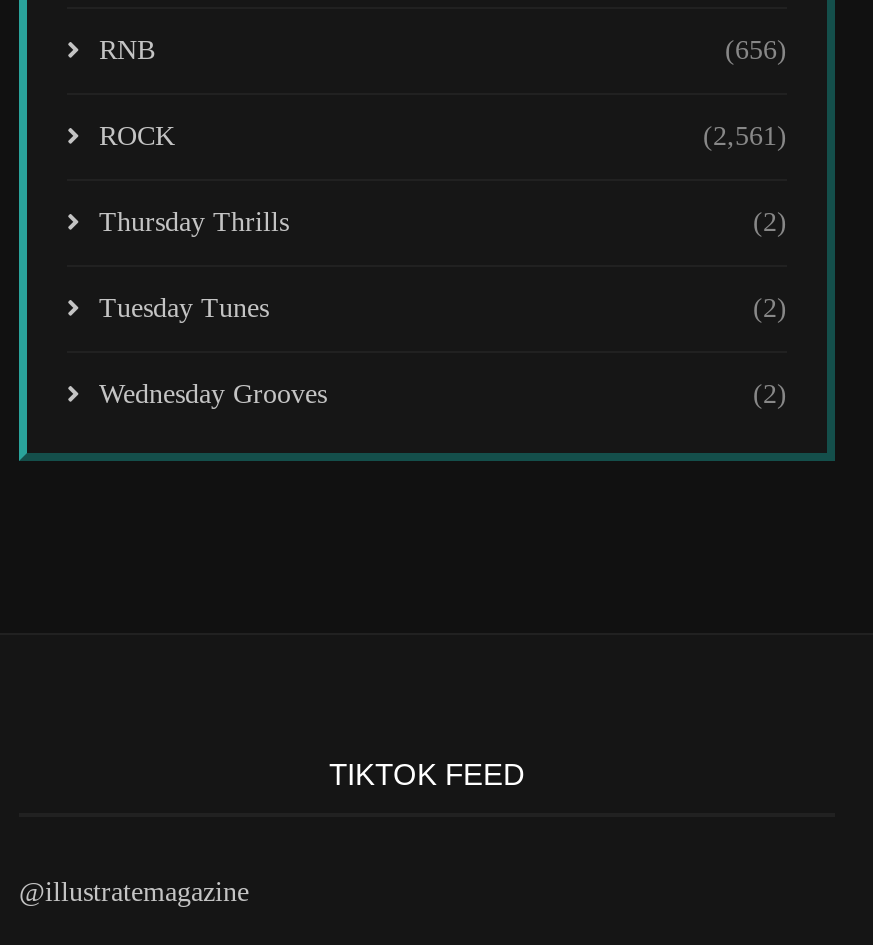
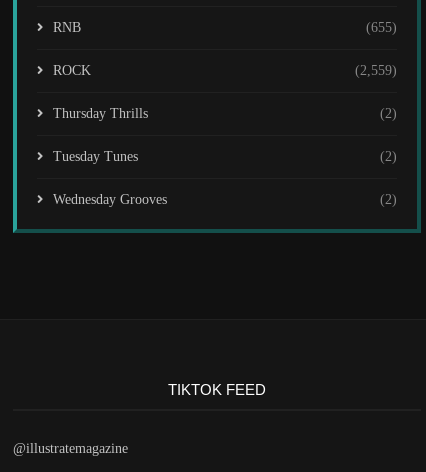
- (656)
+ (655)

- (2,561)
+ (2,559)
